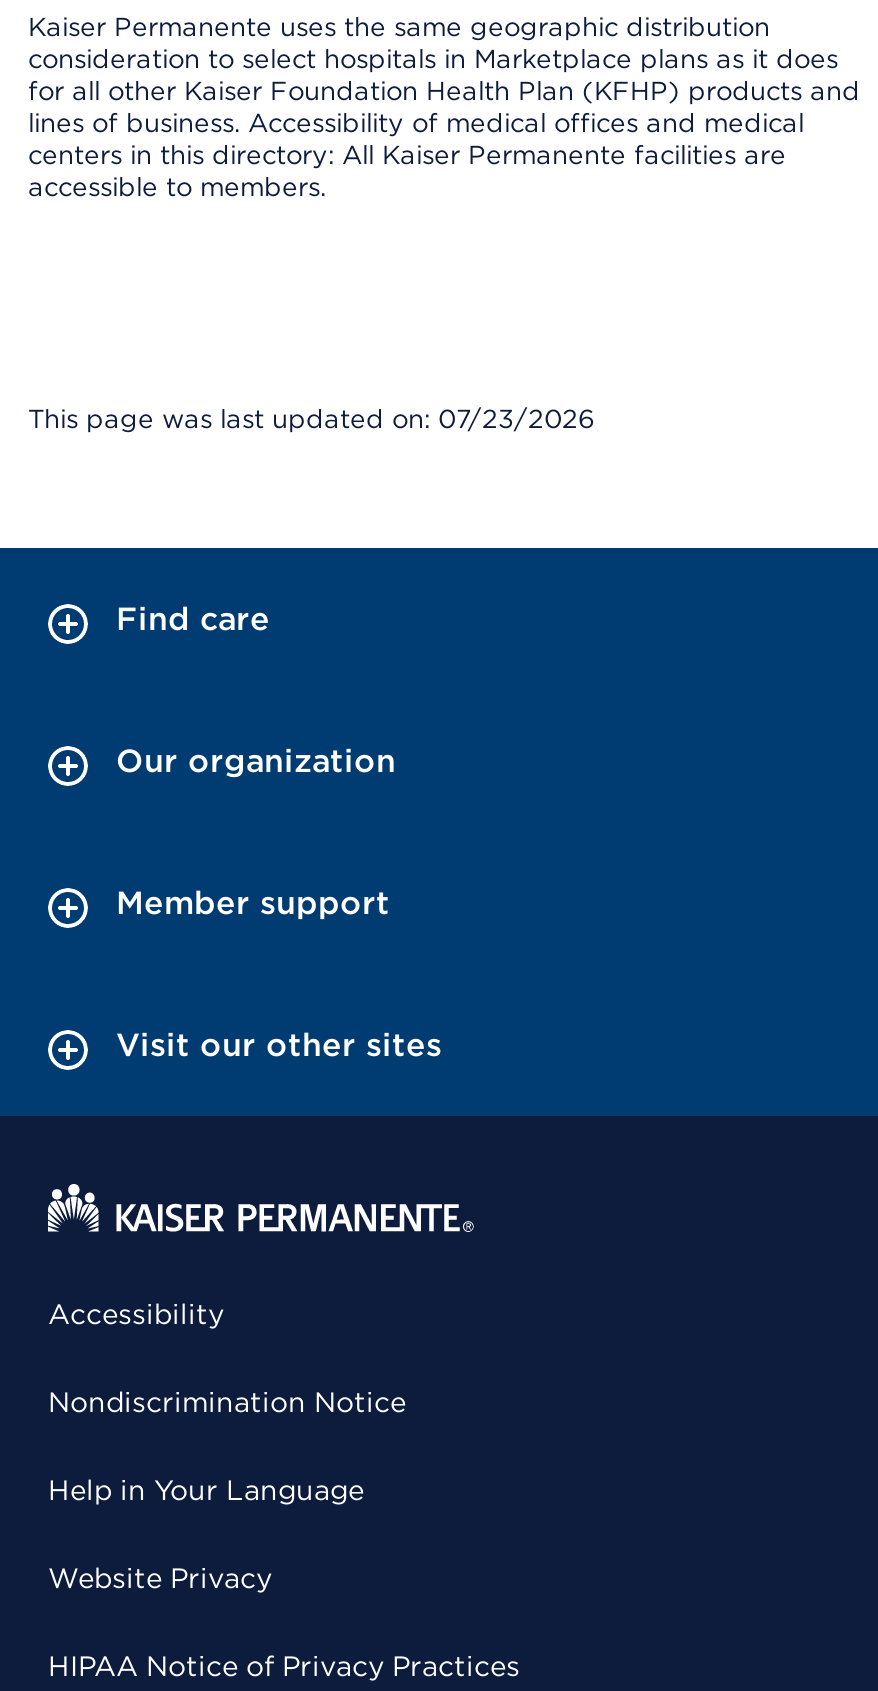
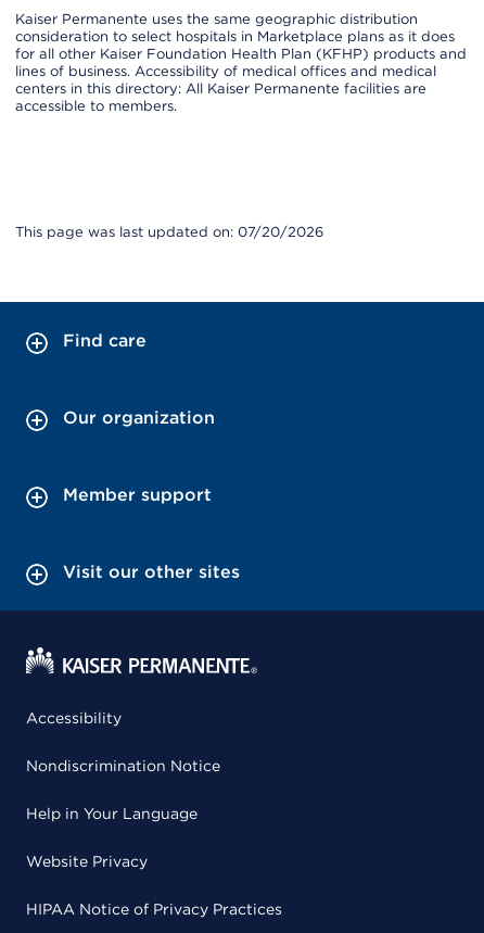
- This page was last updated on: 07/23/2026
+ This page was last updated on: 07/20/2026
